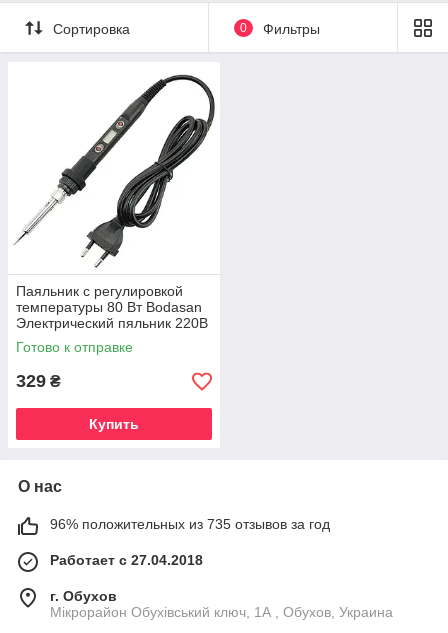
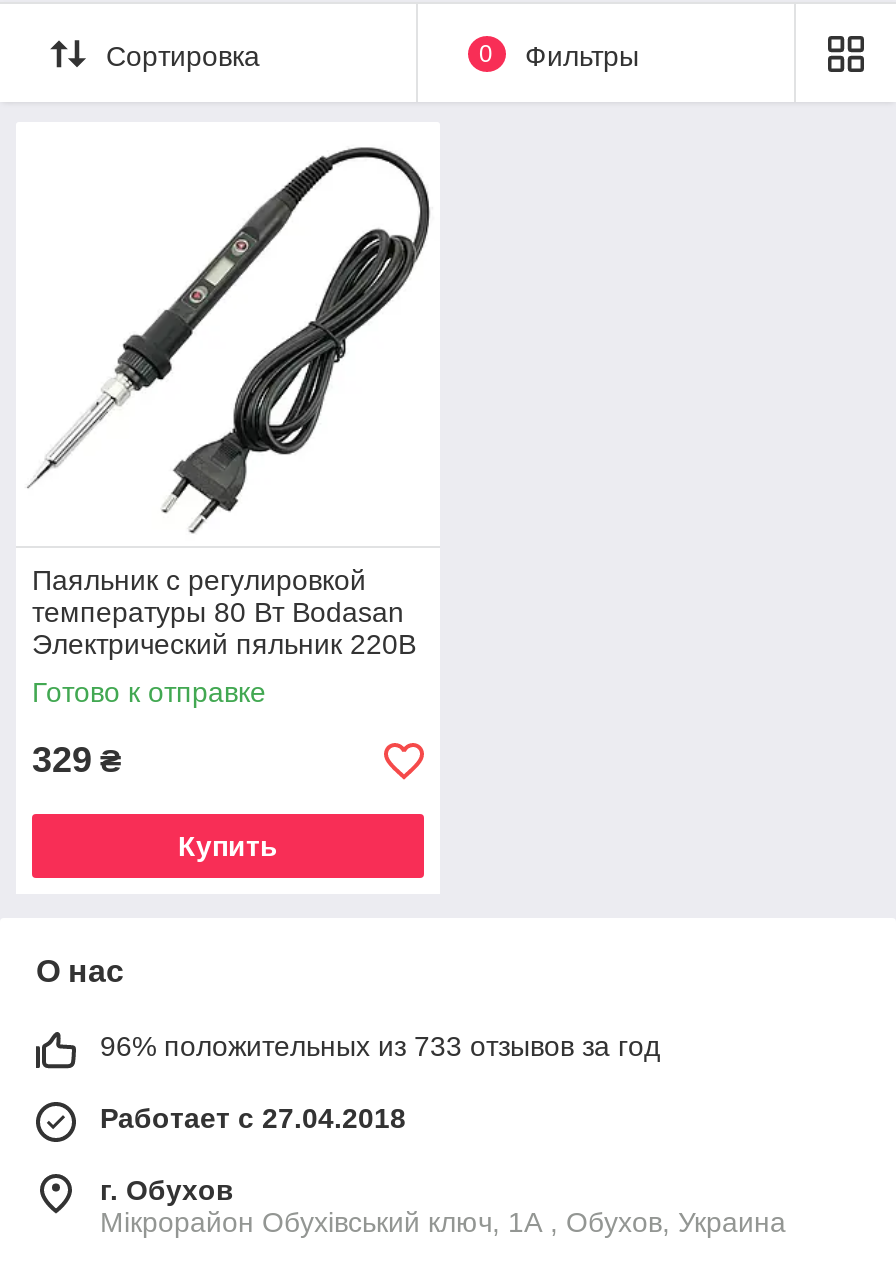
- 96% положительных из 735 отзывов за год
+ 96% положительных из 733 отзывов за год
